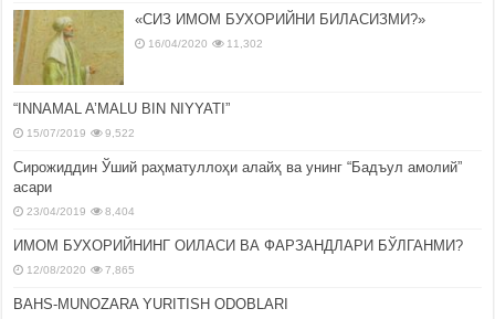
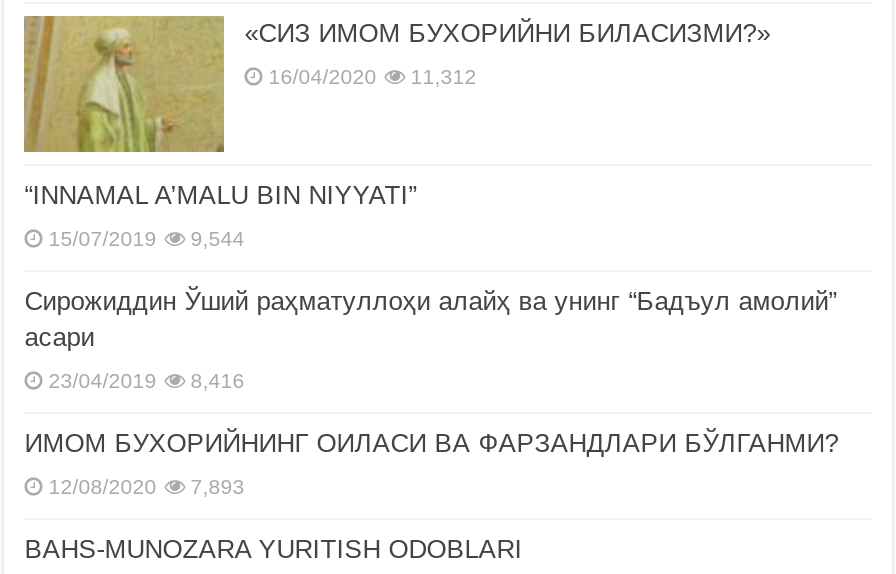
- 16/04/2020 11,302
+ 16/04/2020 11,312

- 15/07/2019 9,522
+ 15/07/2019 9,544

- 23/04/2019 8,404
+ 23/04/2019 8,416

- 12/08/2020 7,865
+ 12/08/2020 7,893
